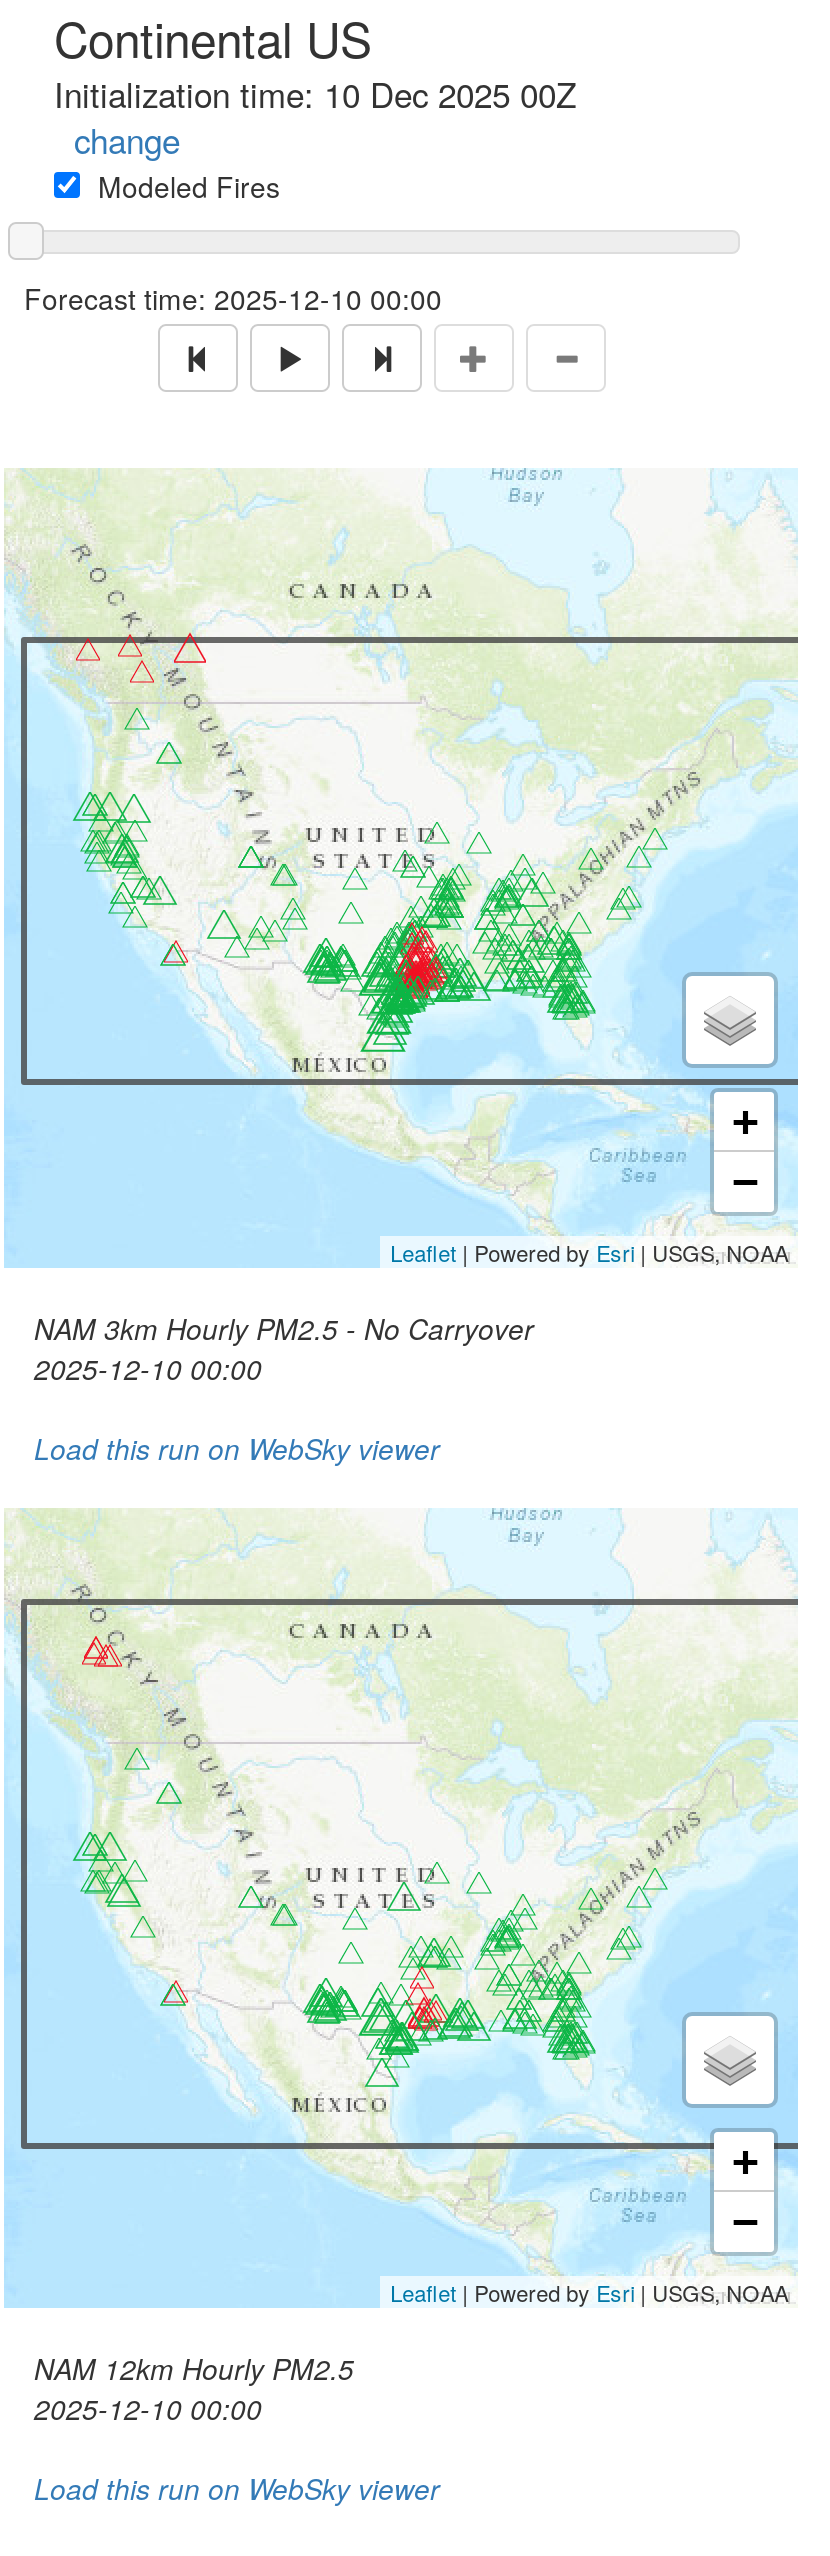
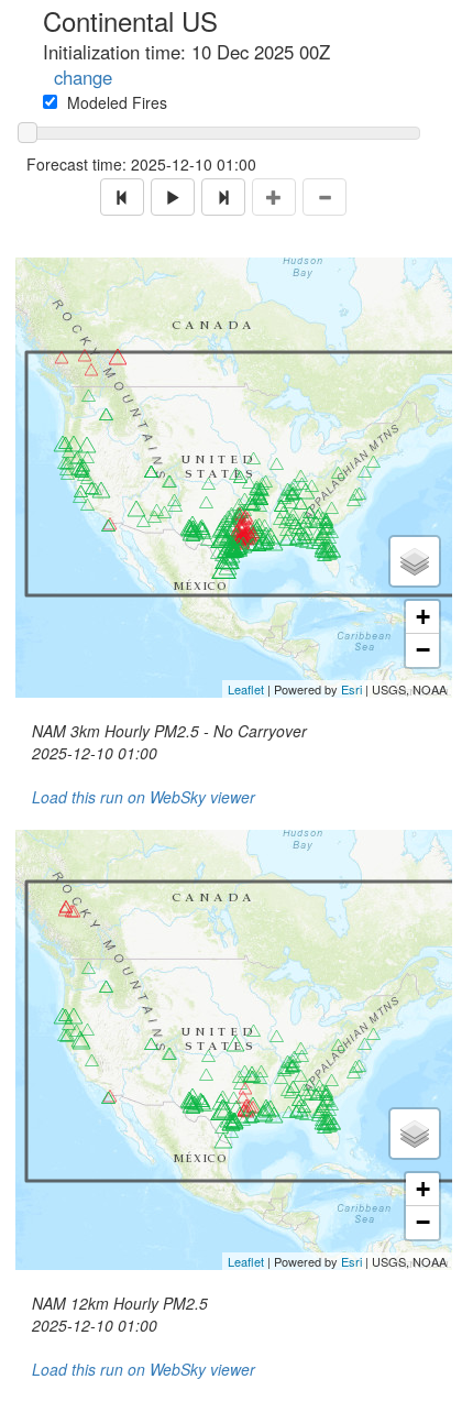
- Forecast time: 2025-12-10 00:00
+ Forecast time: 2025-12-10 01:00

- 2025-12-10 00:00
+ 2025-12-10 01:00

- 2025-12-10 00:00
+ 2025-12-10 01:00
